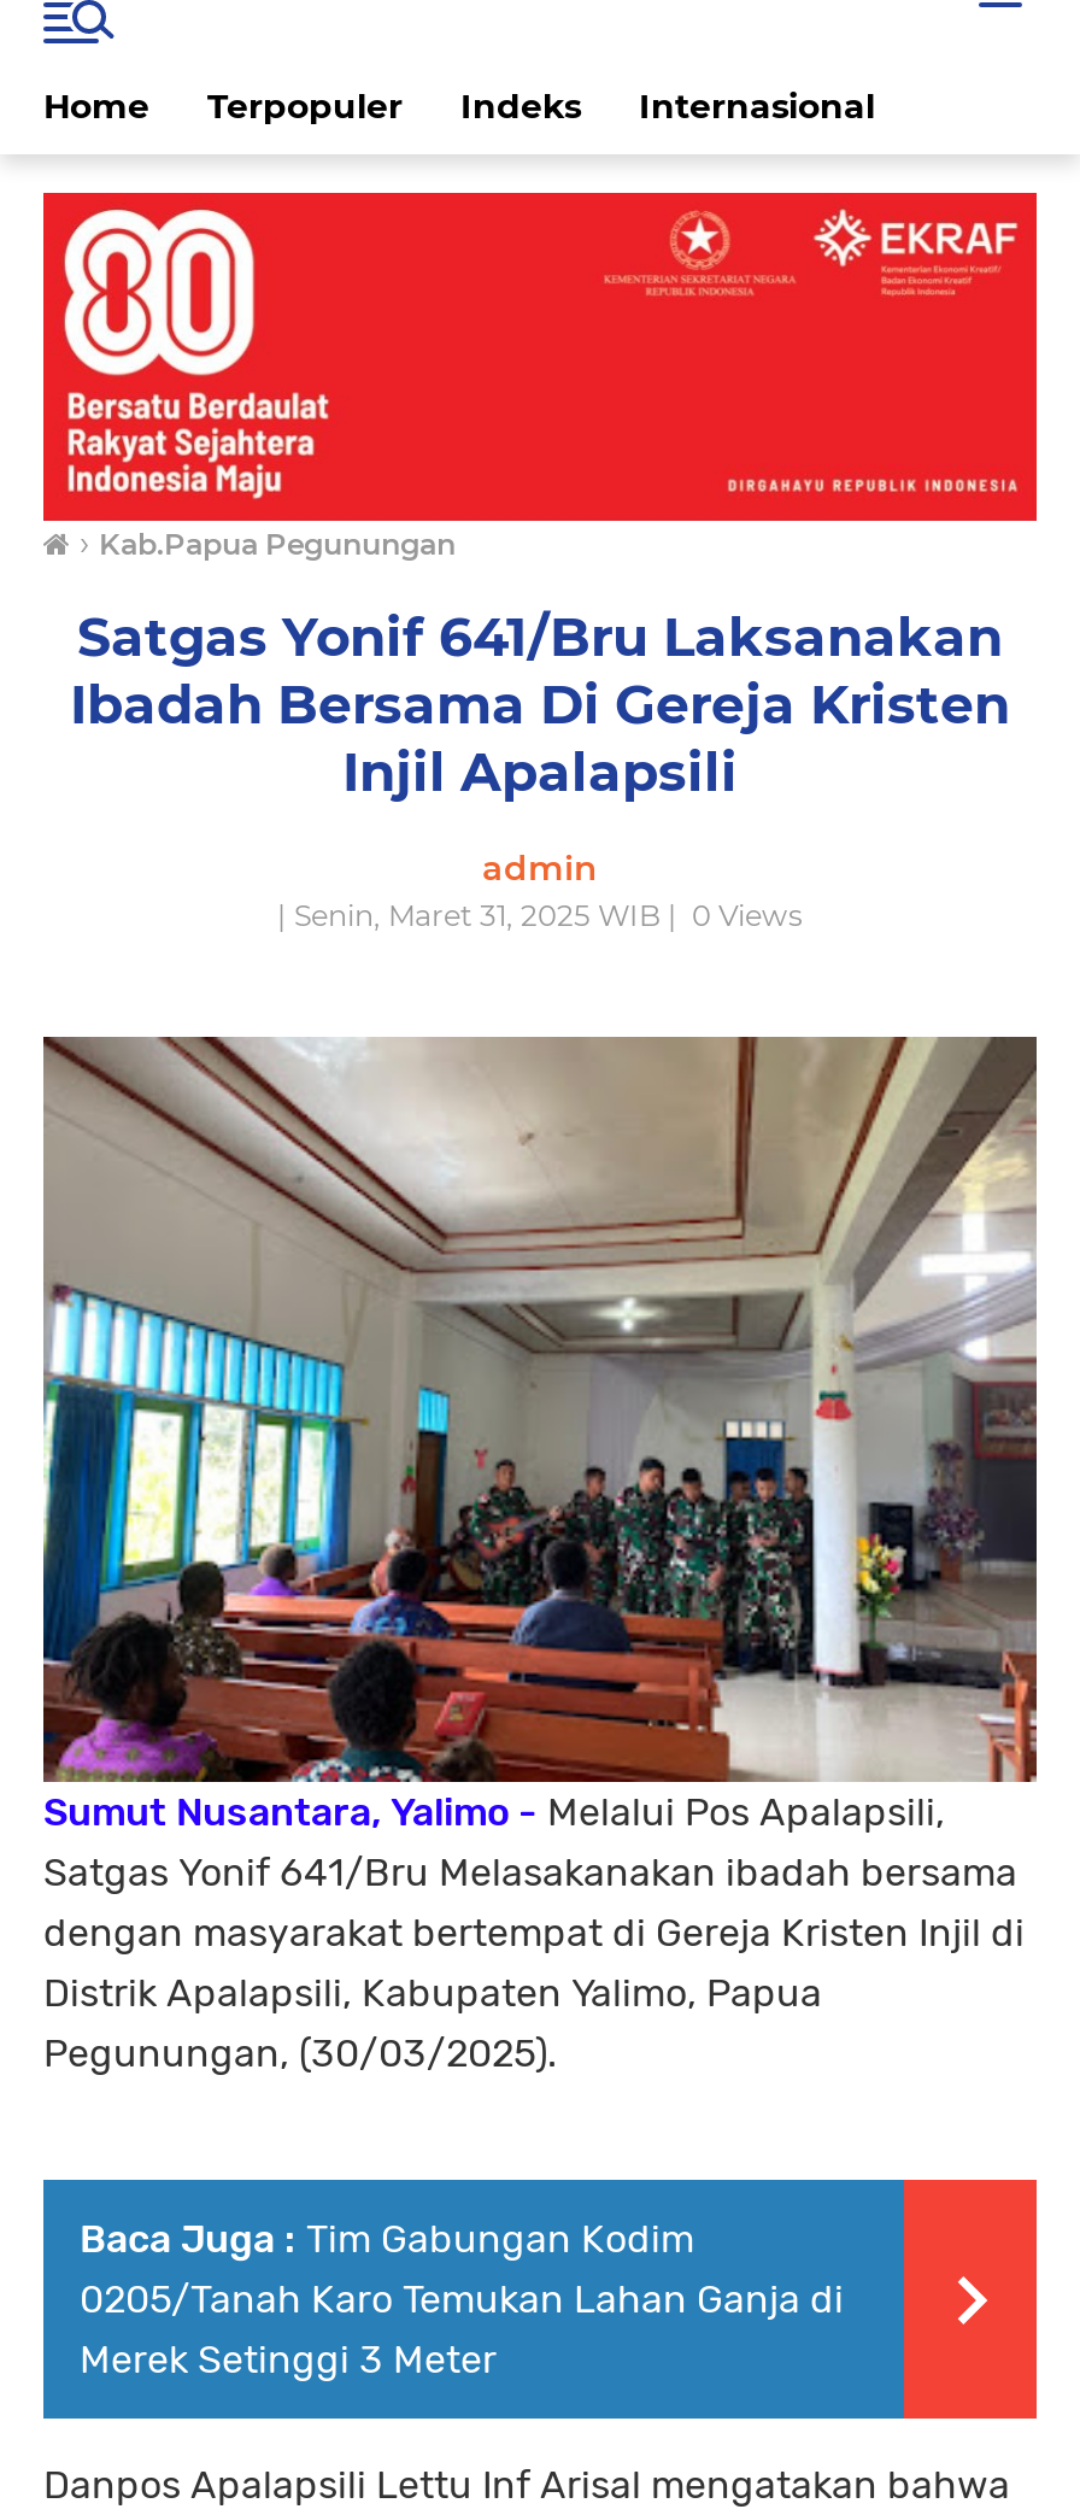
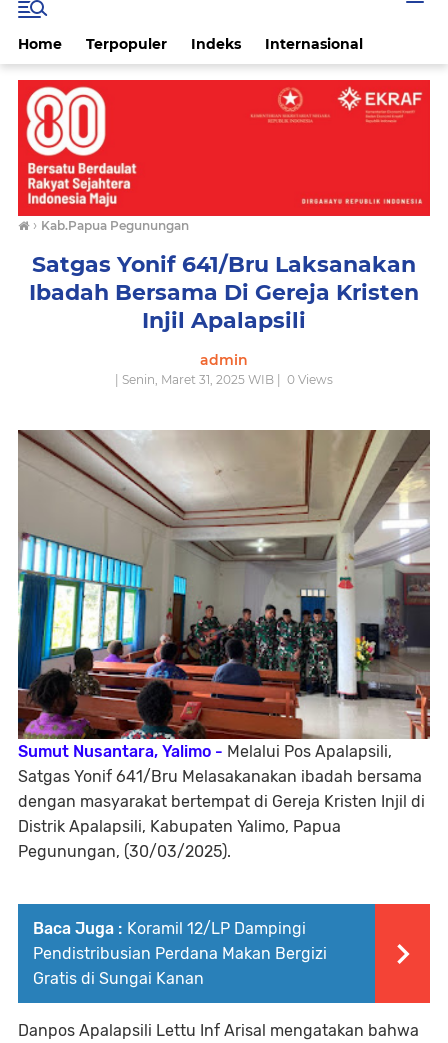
- Baca Juga : Tim Gabungan Kodim
- 0205/Tanah Karo Temukan Lahan Ganja di
- Merek Setinggi 3 Meter
+ Baca Juga : Koramil 12/LP Dampingi
+ Pendistribusian Perdana Makan Bergizi
+ Gratis di Sungai Kanan
